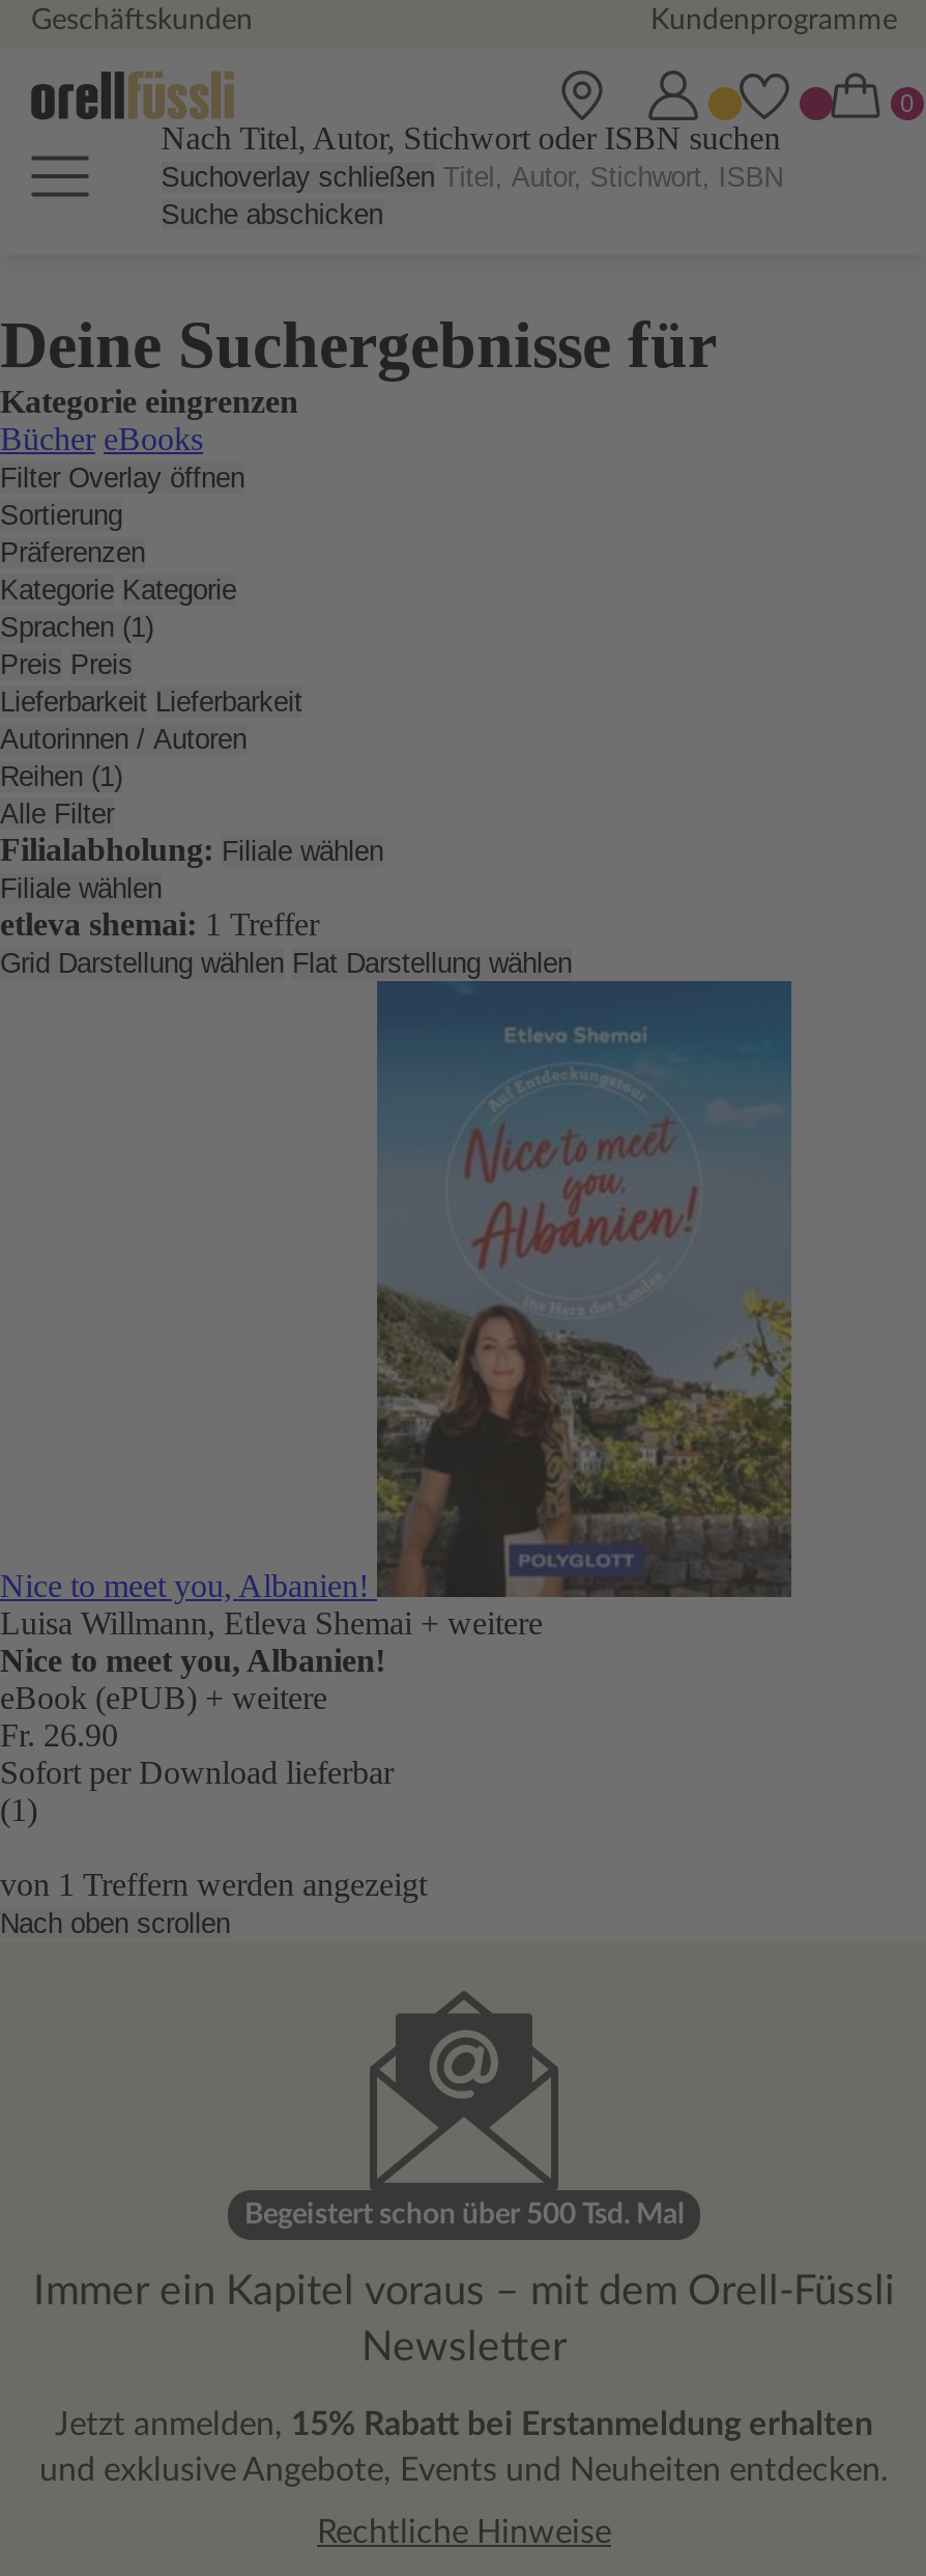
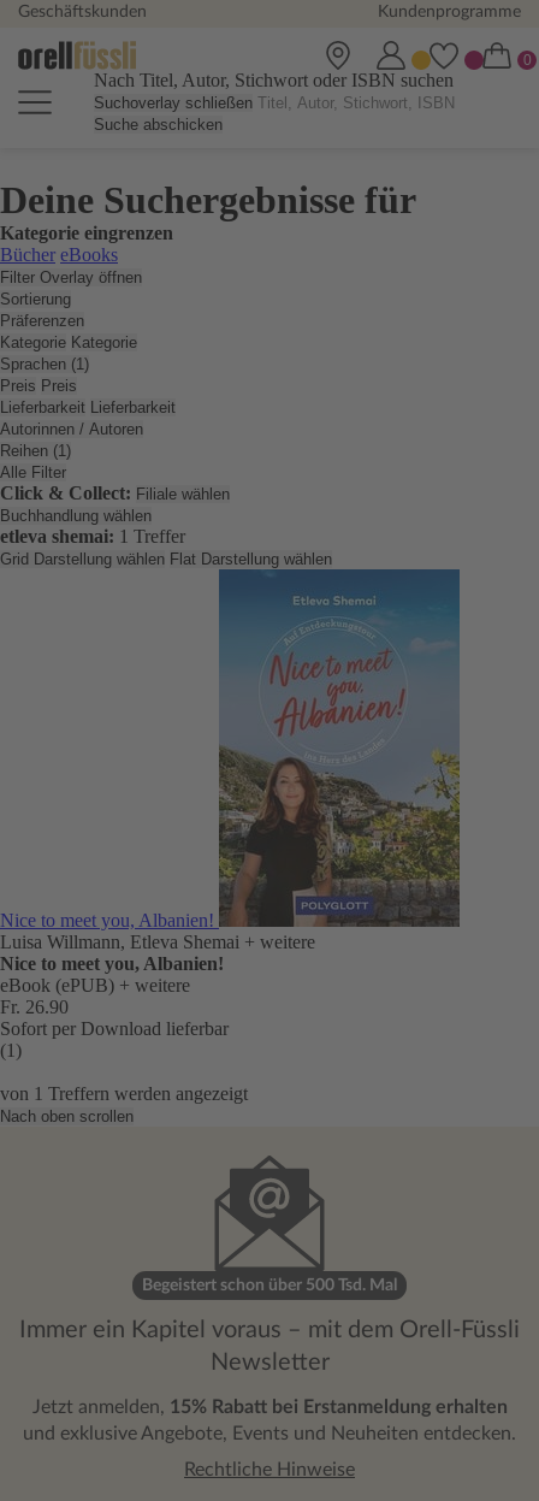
- Filialabholung: Filiale wählen
- Filiale wählen
+ Click & Collect: Filiale wählen
+ Buchhandlung wählen
